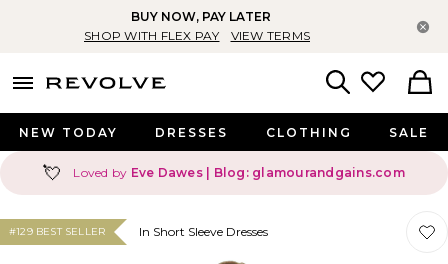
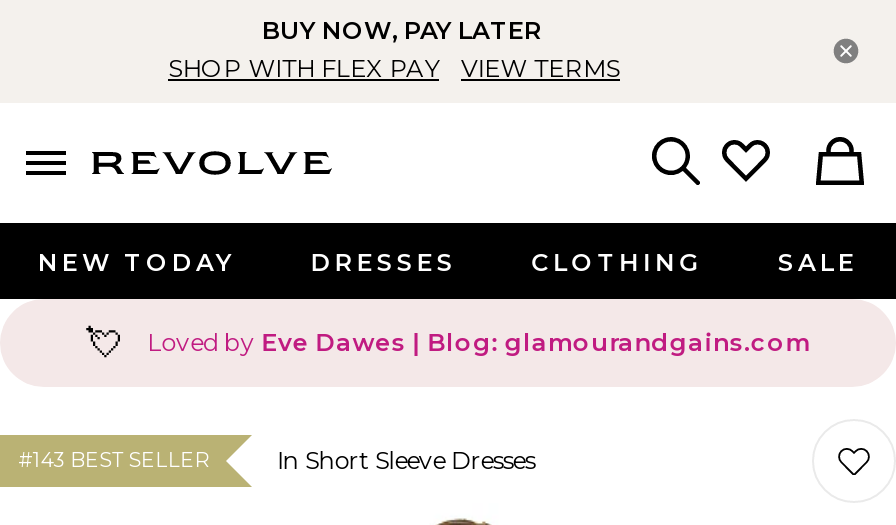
- #129 BEST SELLER
+ #143 BEST SELLER
